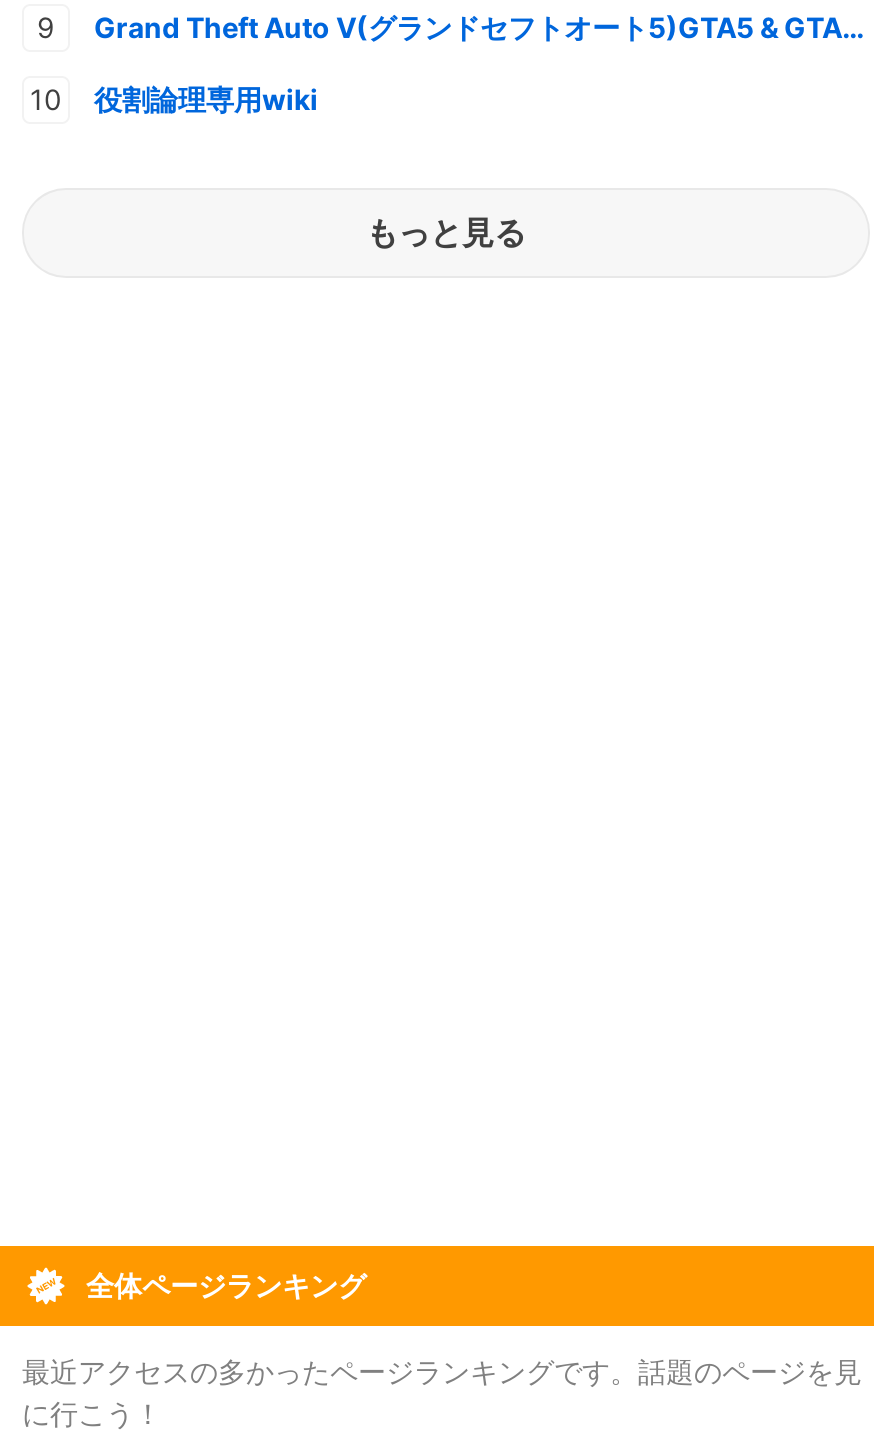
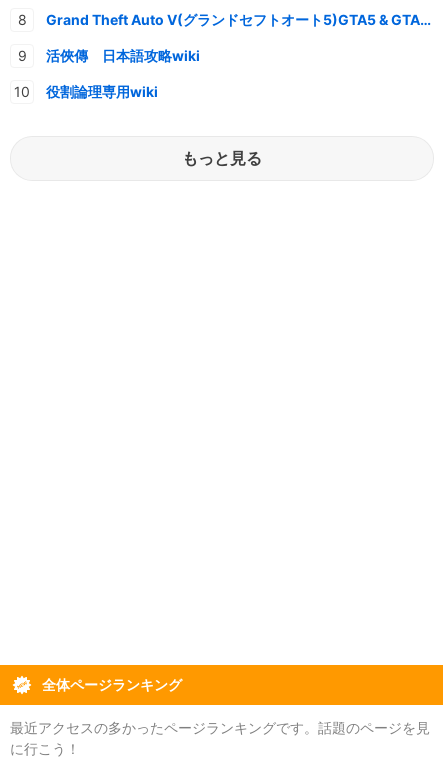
+ 活俠傳 日本語攻略wiki
